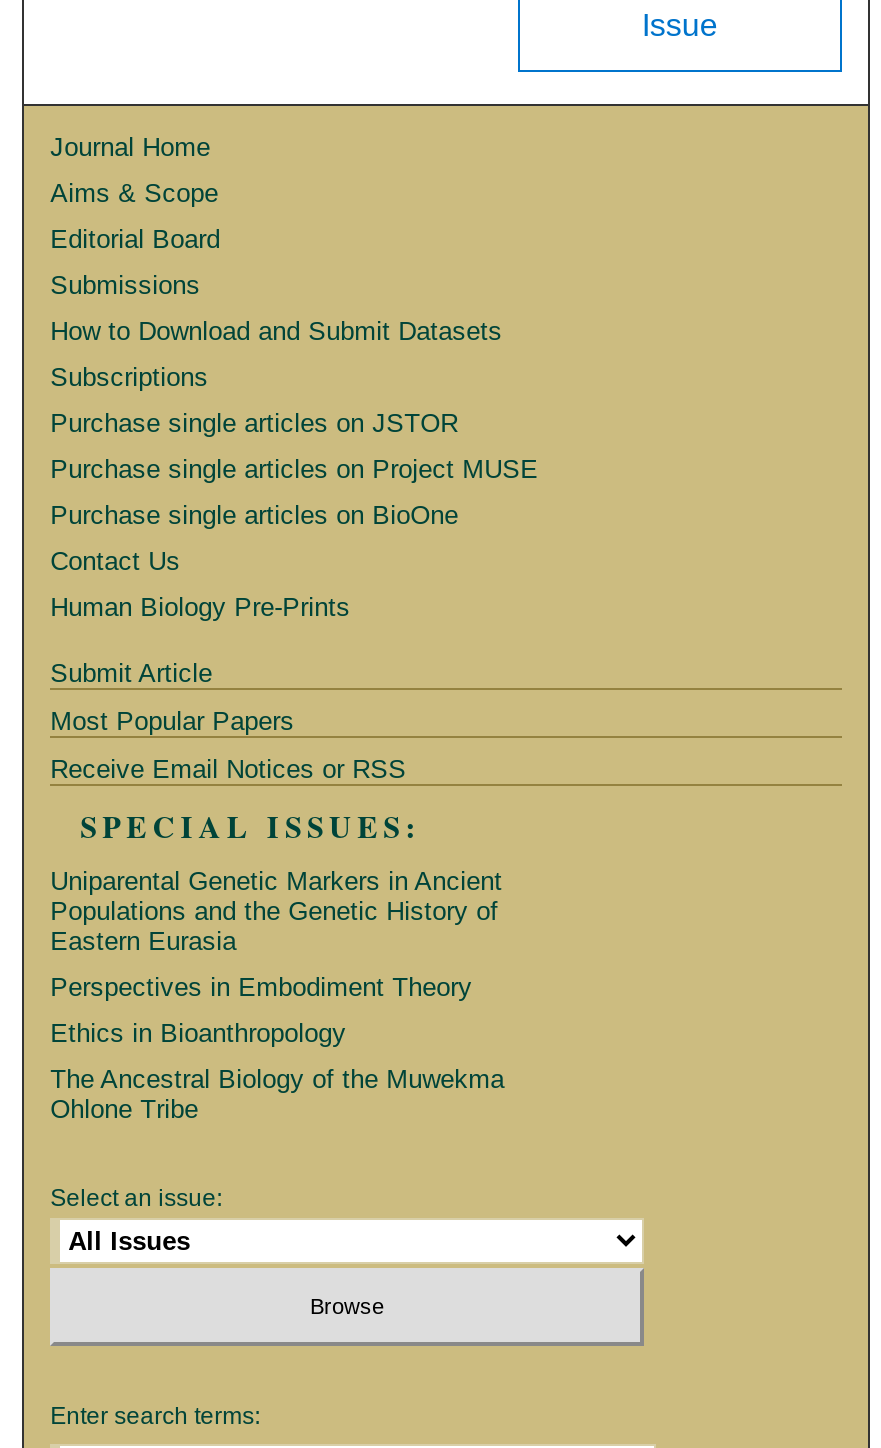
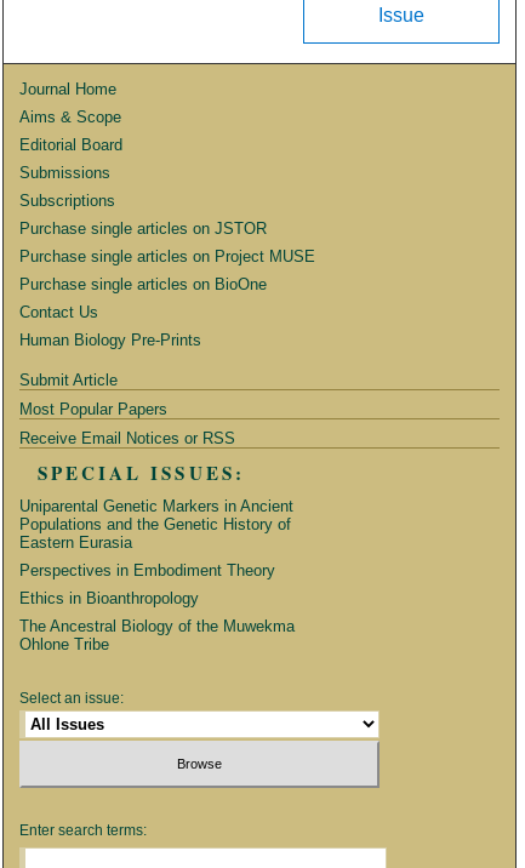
- How to Download and Submit Datasets
